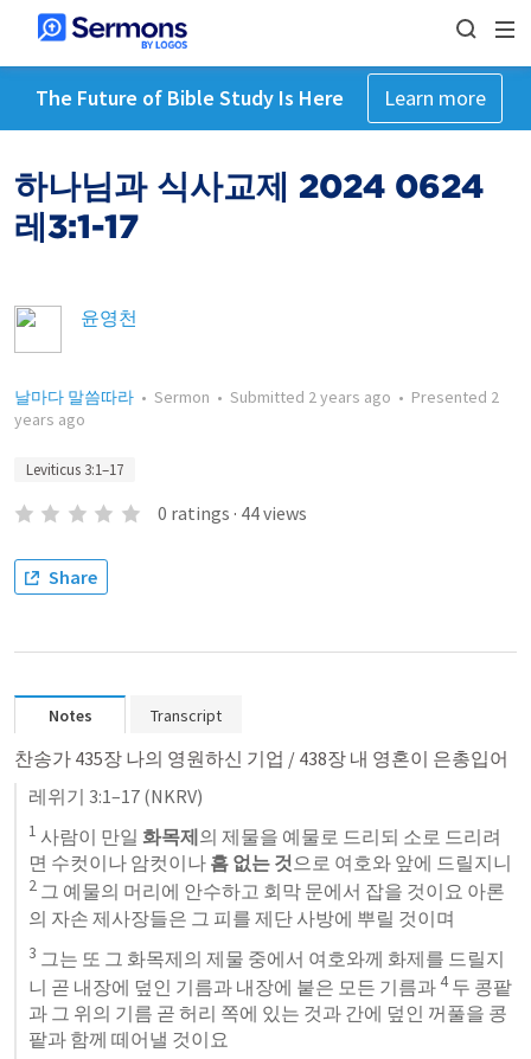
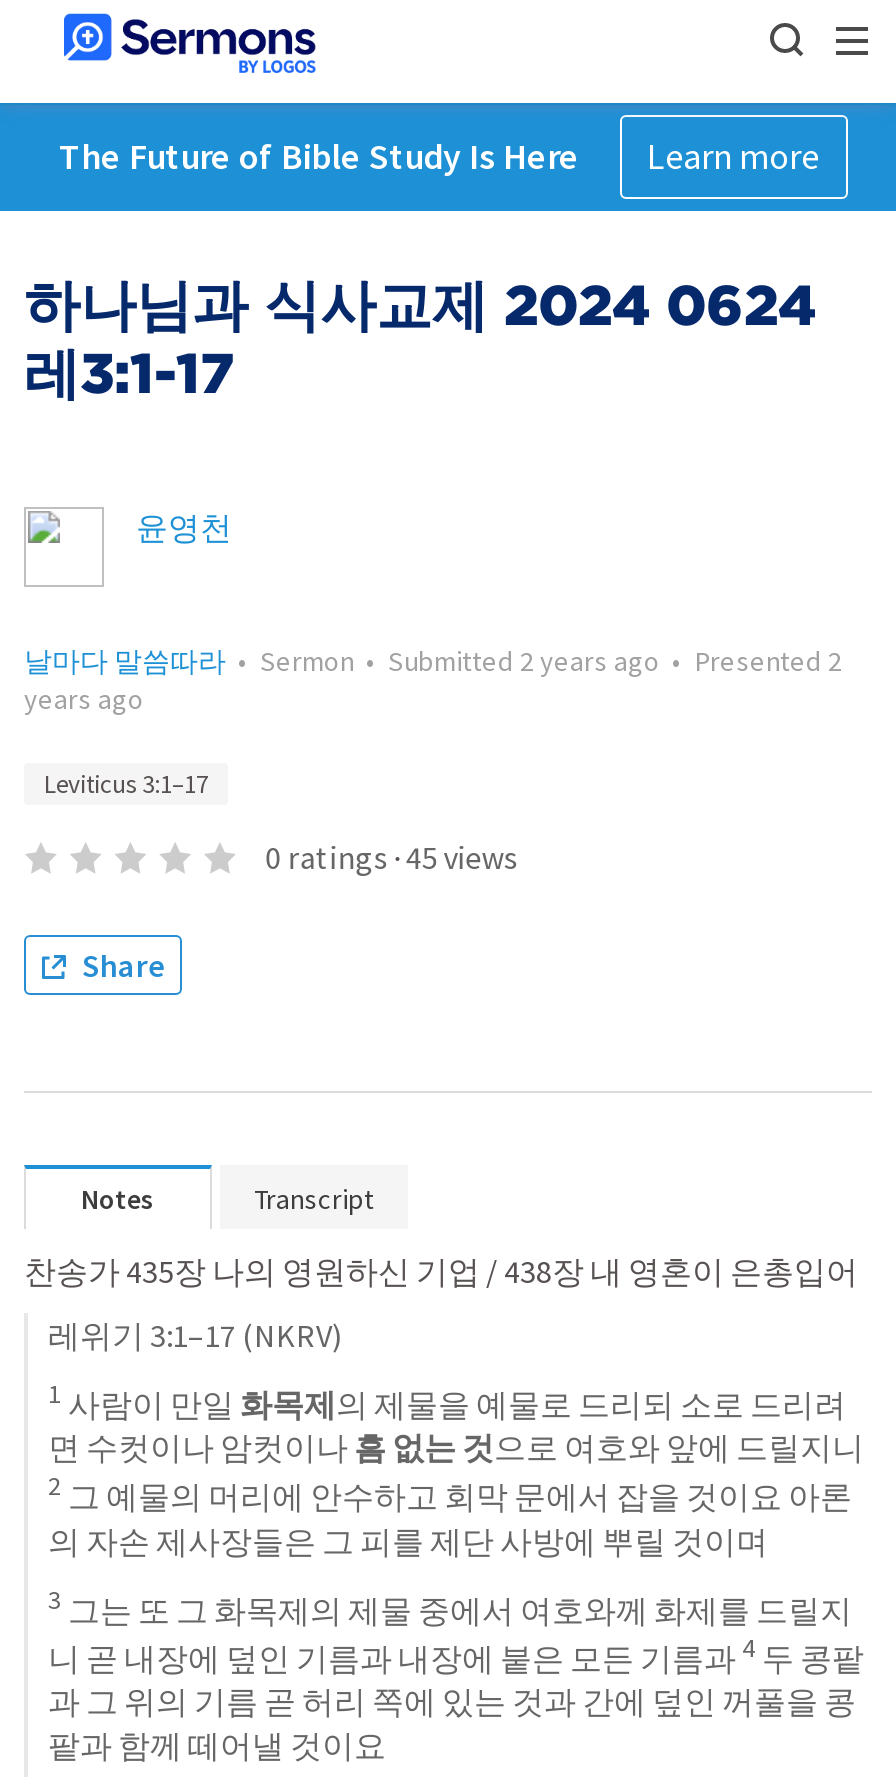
- 0 ratings · 44 views
+ 0 ratings · 45 views
